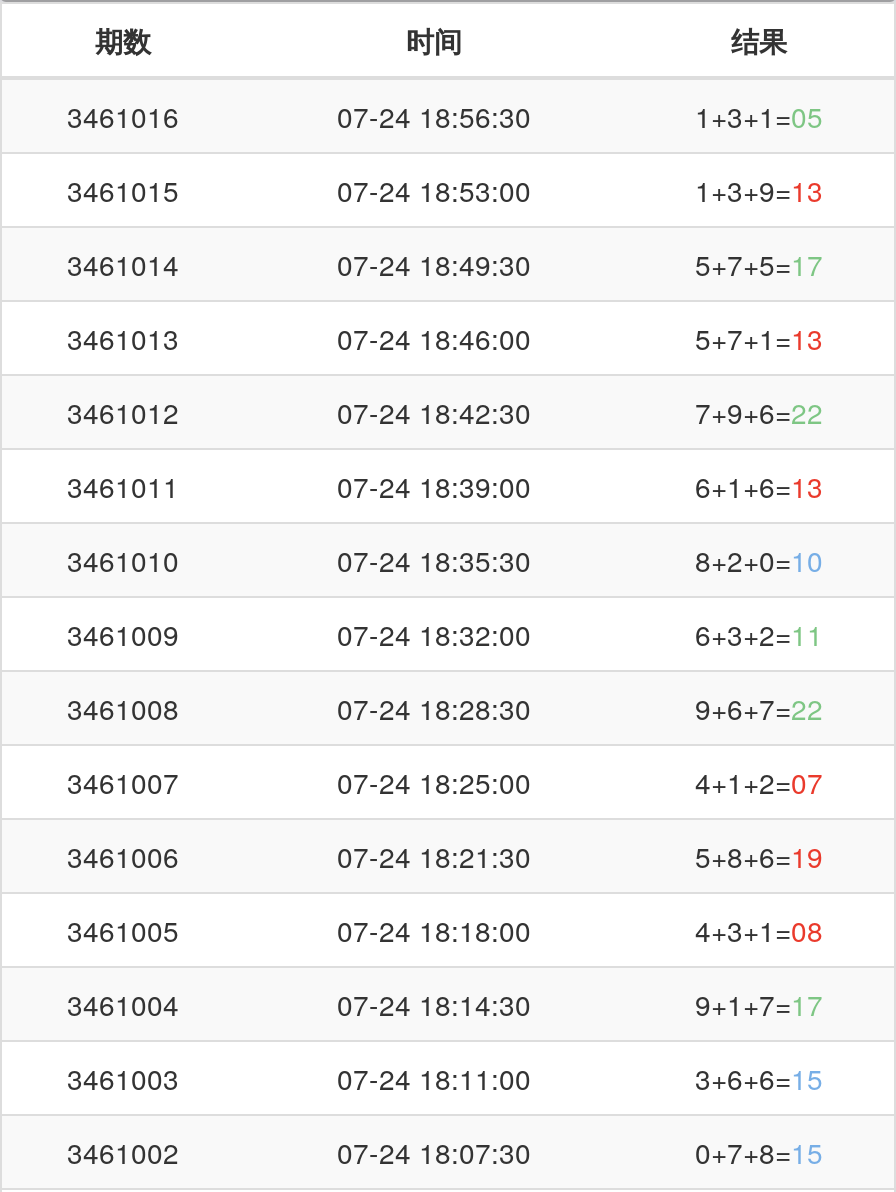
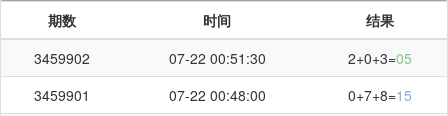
- 3461016
- 07-24 18:56:30
- 1+3+1=05
- 3461015
- 07-24 18:53:00
- 1+3+9=13
- 3461014
- 07-24 18:49:30
- 5+7+5= 17
- 3461013
- 07-24 18:46:00
- 5+7+1=13
- 3461012
- 07-24 18:42:30
- 7+9+6=22
- 3461011
- 07-24 18:39:00
- 6+1+6=13
- 3461010
- 07-24 18:35:30
- 8+2+0= 10
- 3461009
- 07-24 18:32:00
- 6+3+2= 11
- 3461008
- 07-24 18:28:30
- 9+6+7=22
- 3461007
- 07-24 18:25:00
- 4+1+2=07
- 3461006
- 07-24 18:21:30
- 5+8+6=19
- 3461005
- 07-24 18:18:00
- 4+3+1=08
- 3461004
- 07-24 18:14:30
- 9+1+7= 17
- 3461003
- 07-24 18:11:00
- 3+6+6= 15
- 3461002
- 07-24 18:07:30
+ 3459902
+ 07-22 00:51:30
+ 2+0+3=05
+ 3459901
+ 07-22 00:48:00
